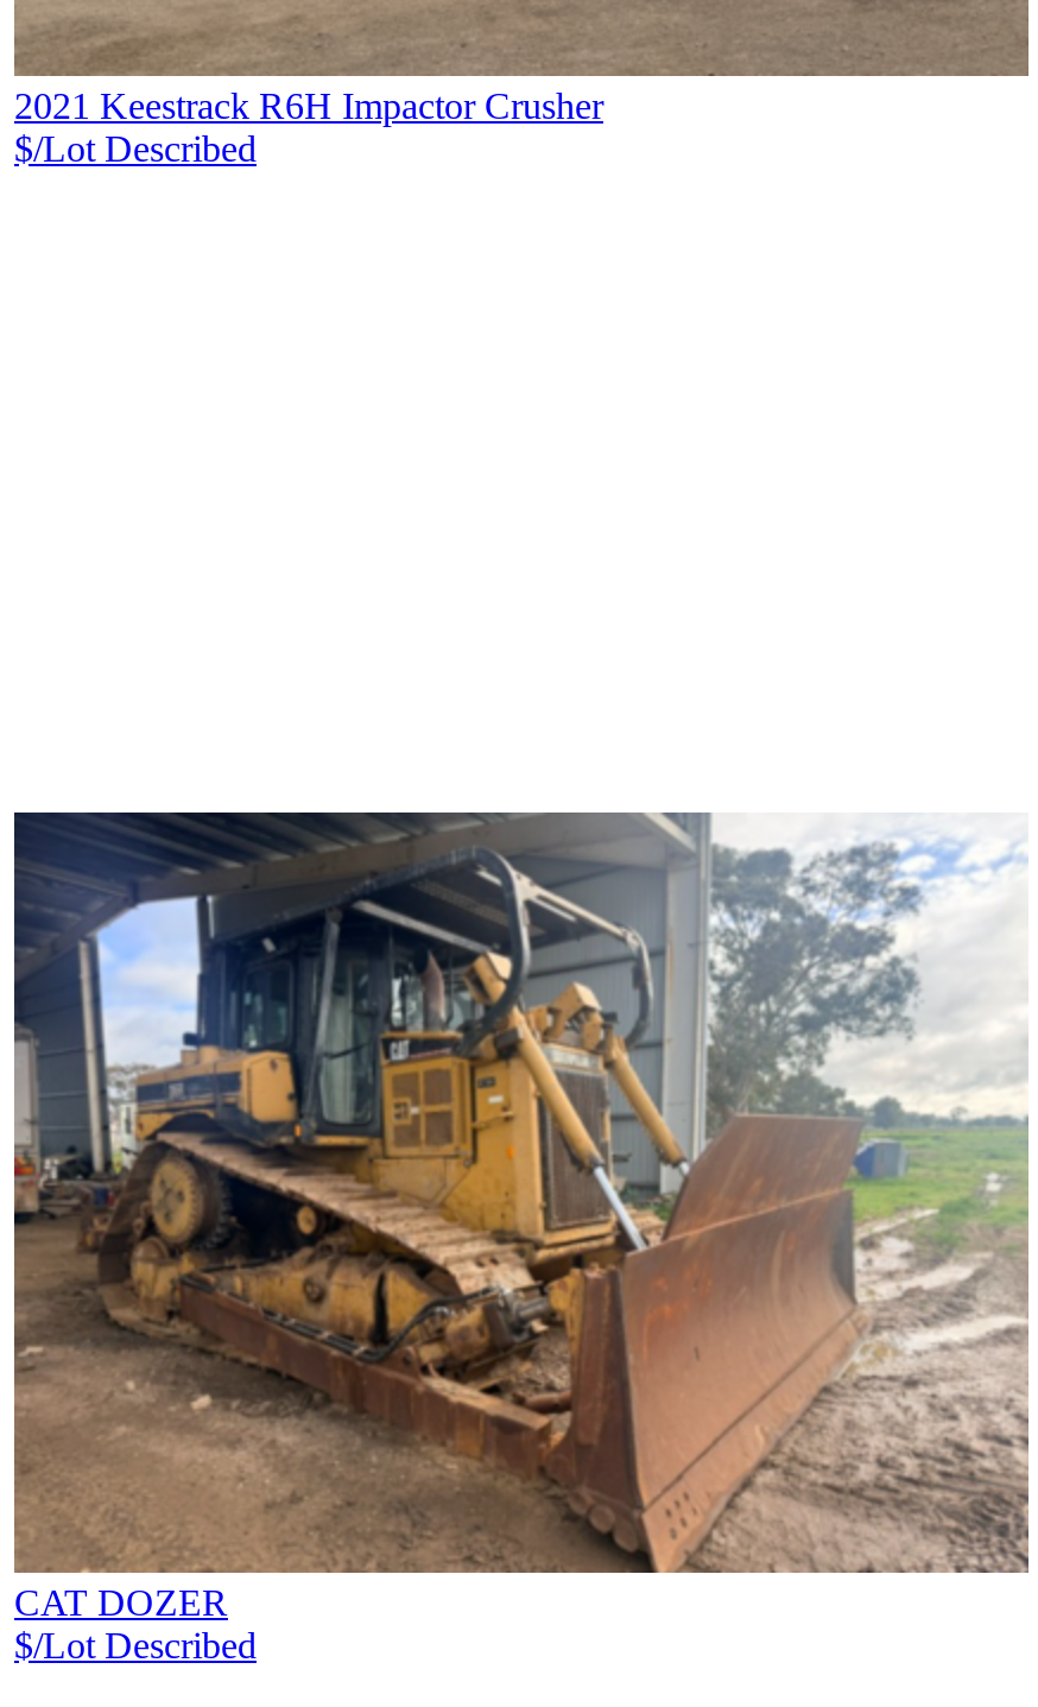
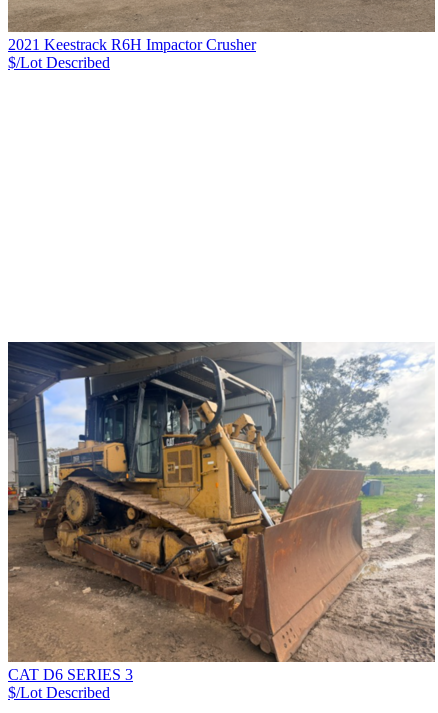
- CAT DOZER
+ CAT D6 SERIES 3
